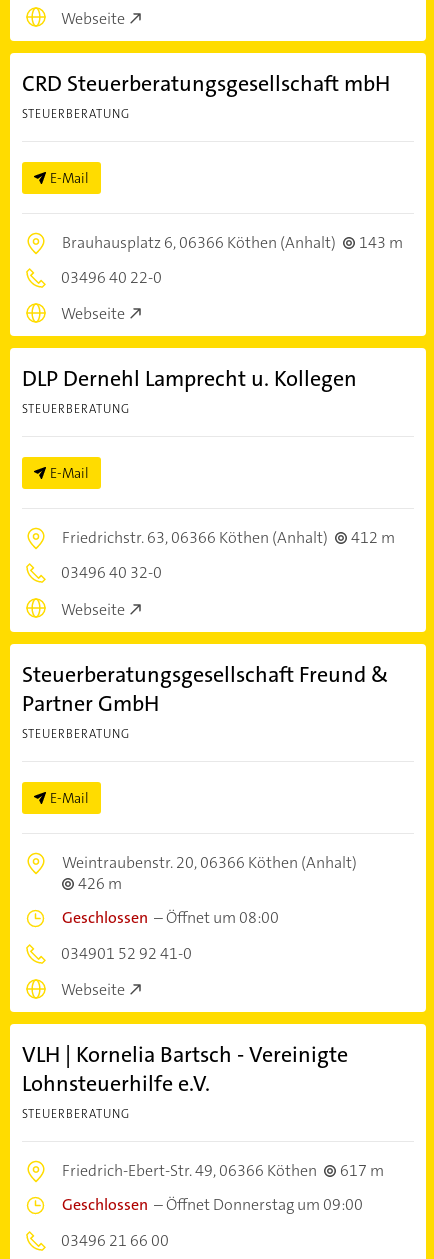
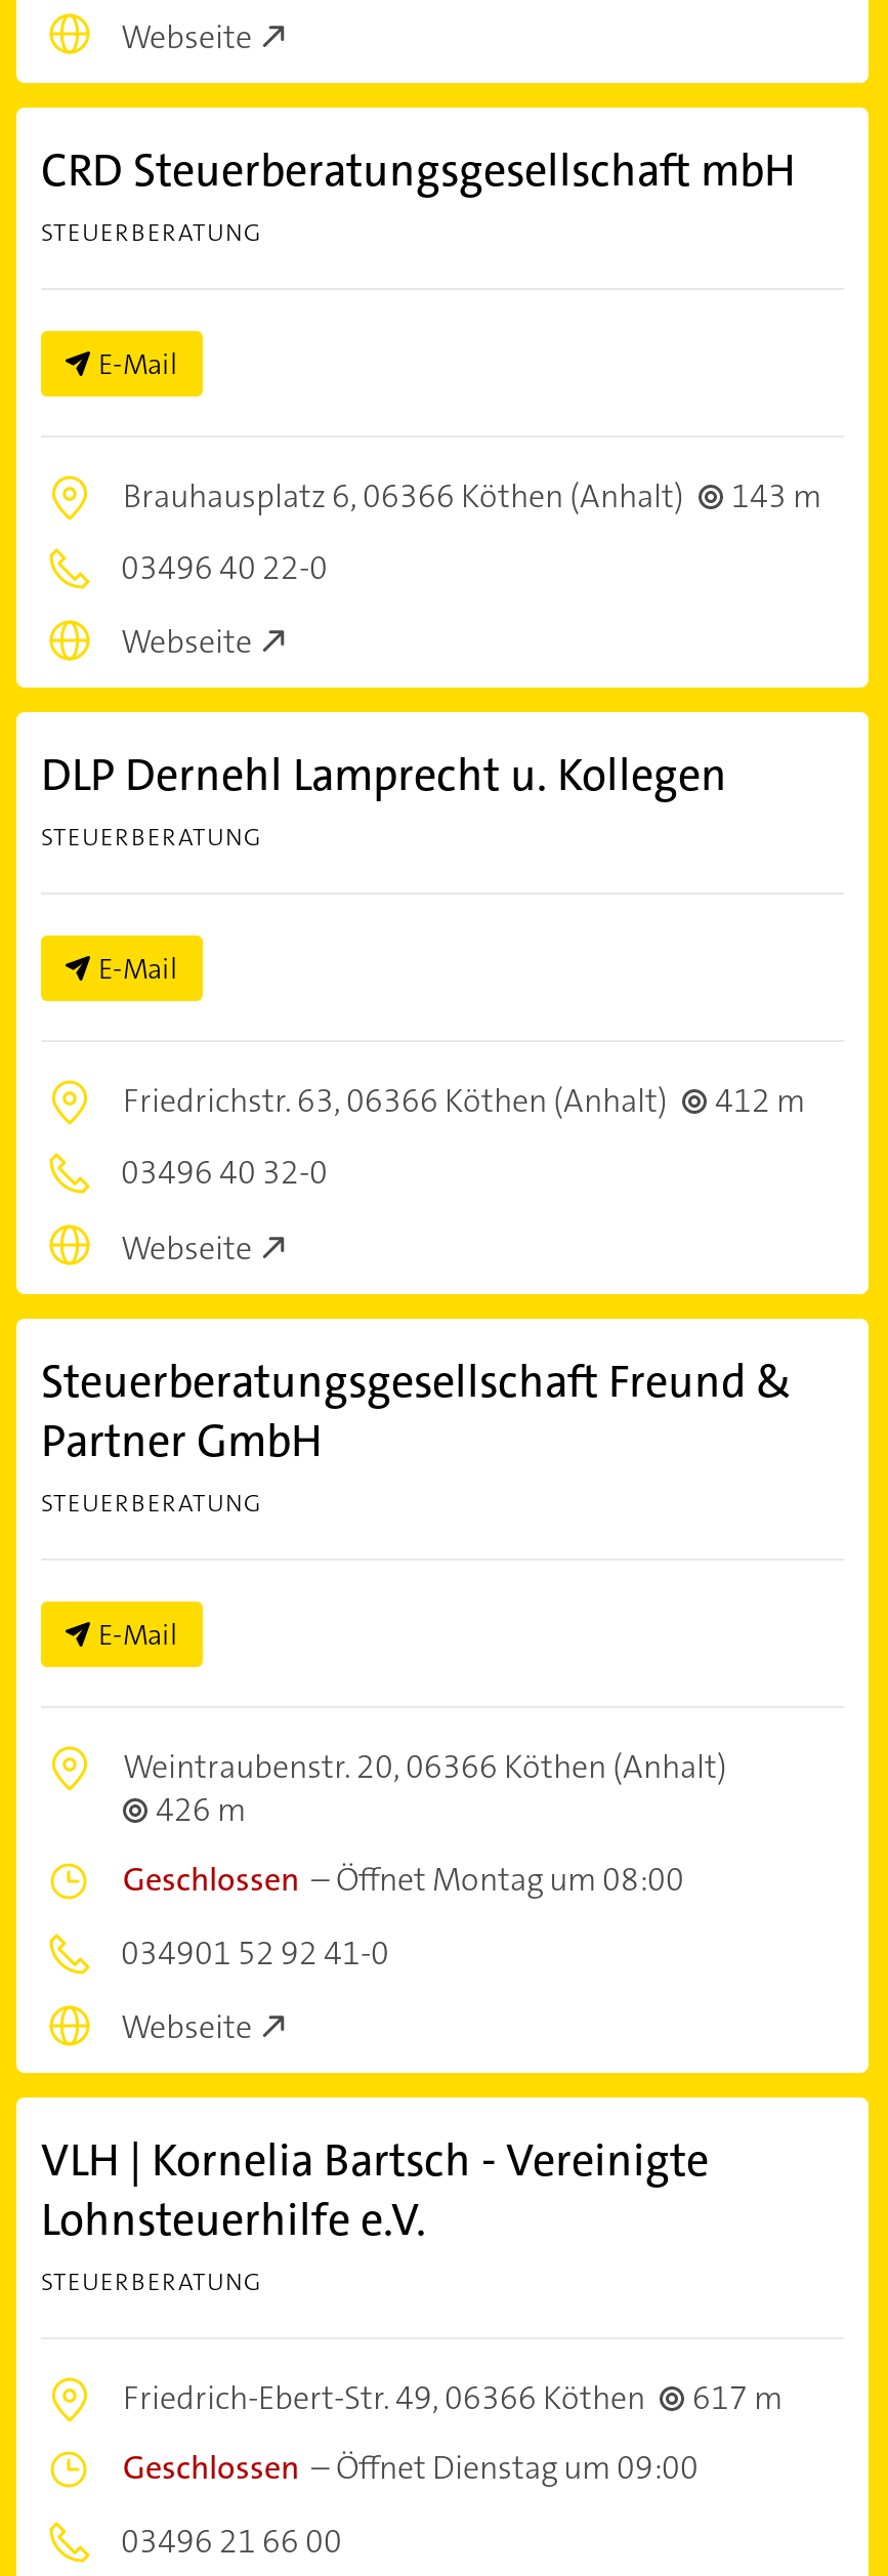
- Geschlossen –Öffnet um 08:00
+ Geschlossen –Öffnet Montag um 08:00

- Geschlossen –Öffnet Donnerstag um 09:00
+ Geschlossen –Öffnet Dienstag um 09:00
